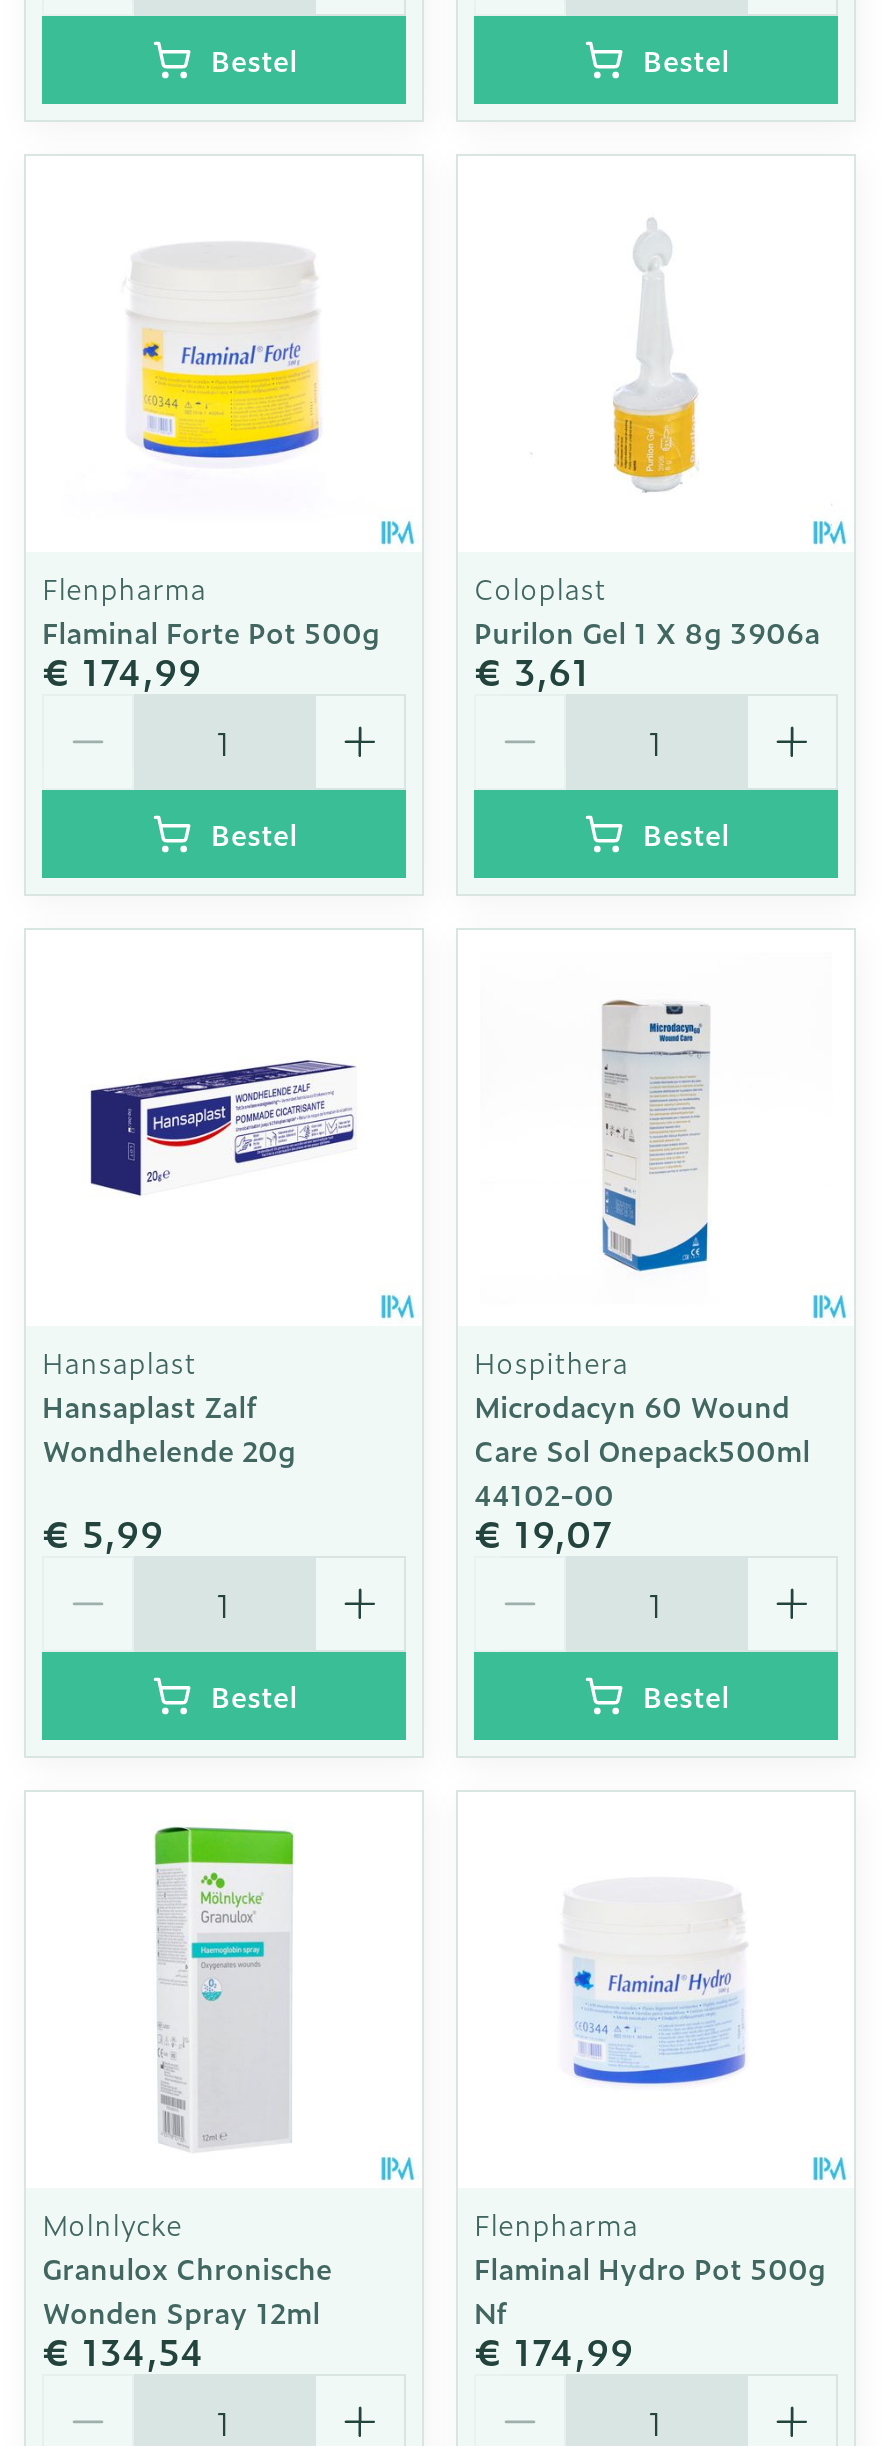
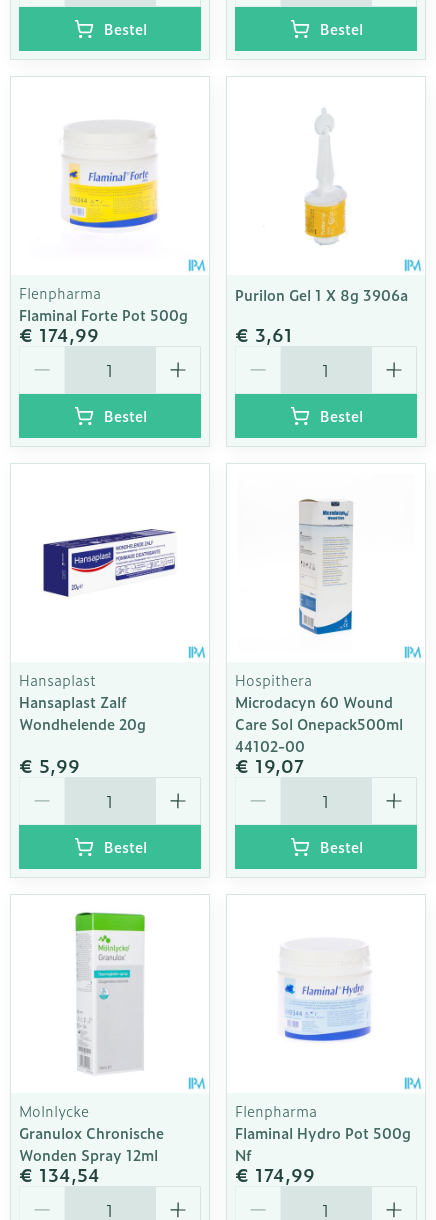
- Coloplast

moved up: Purilon Gel 1 X 8g 3906a
